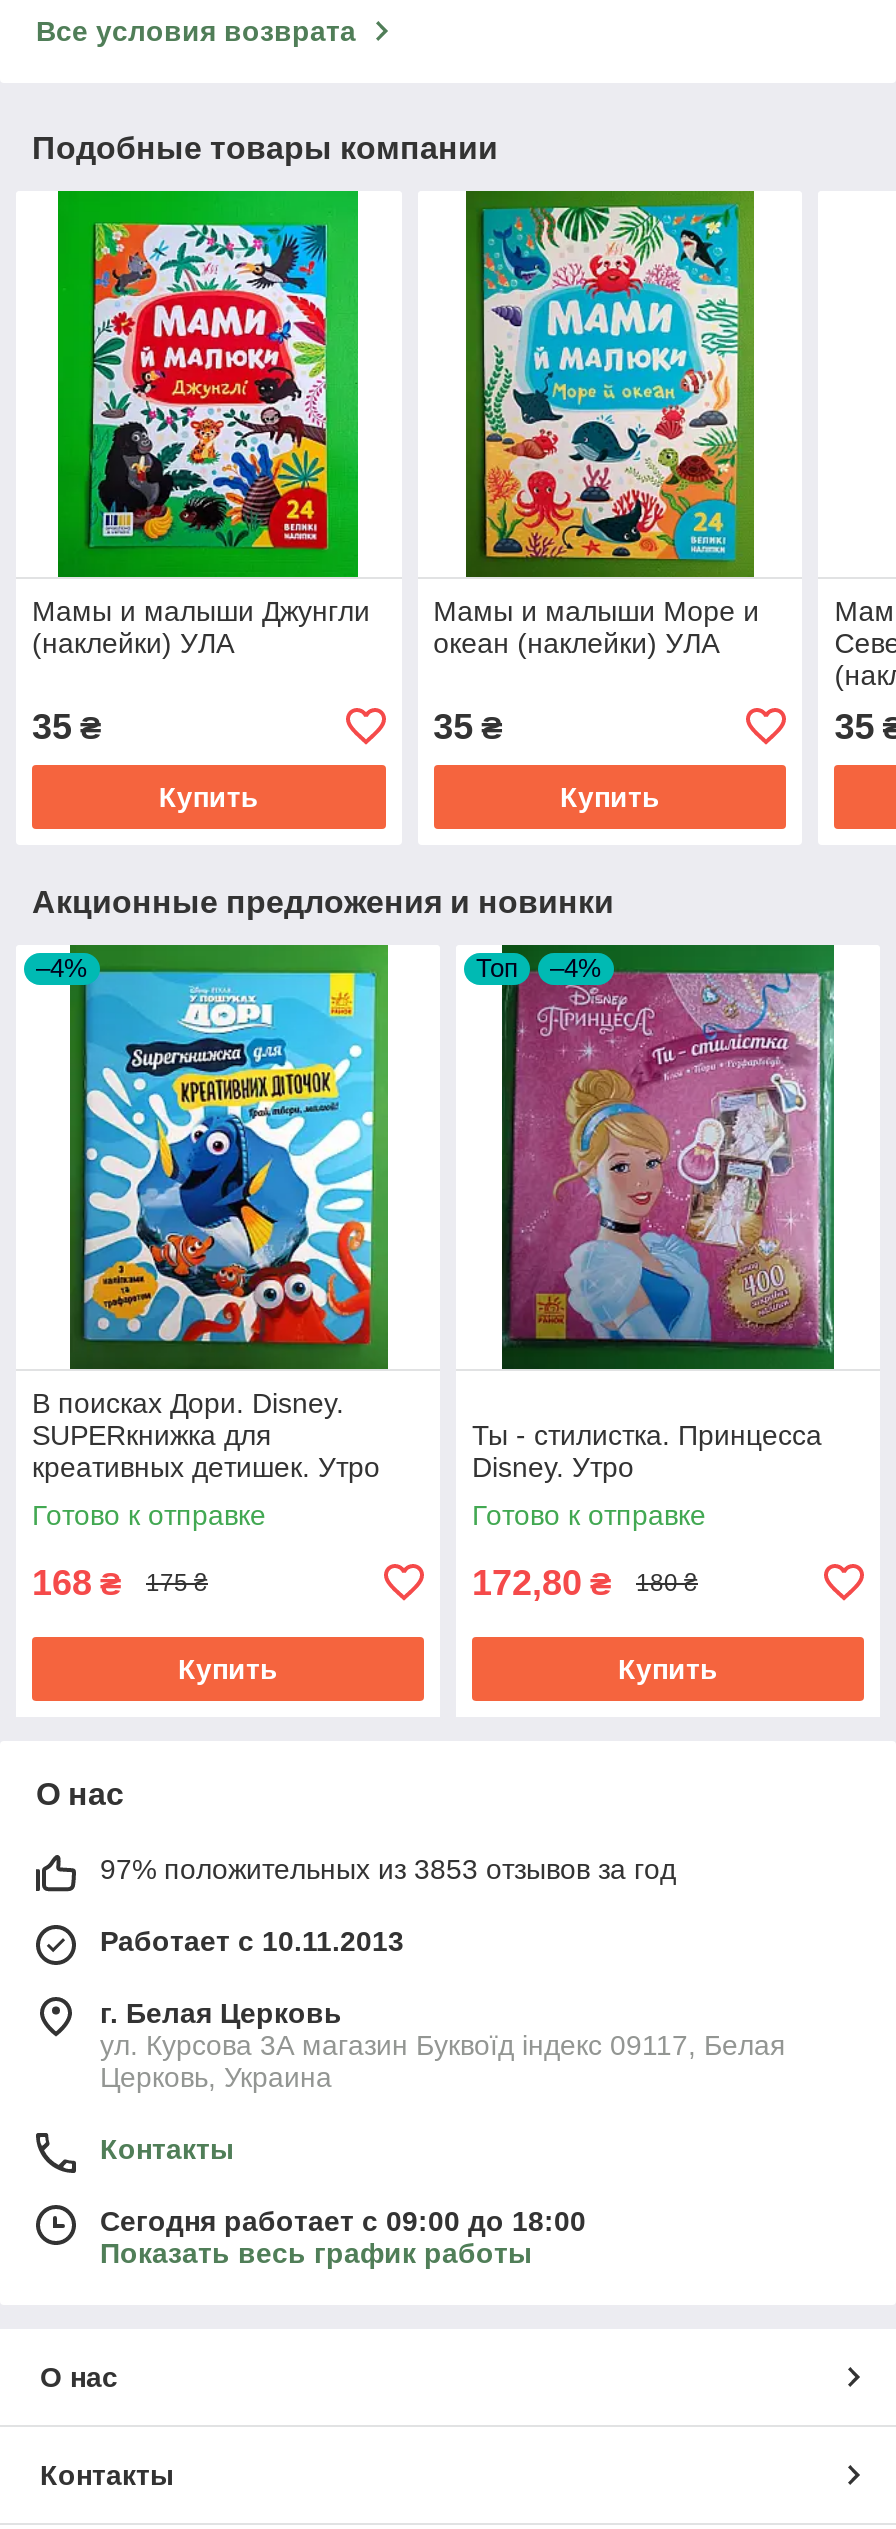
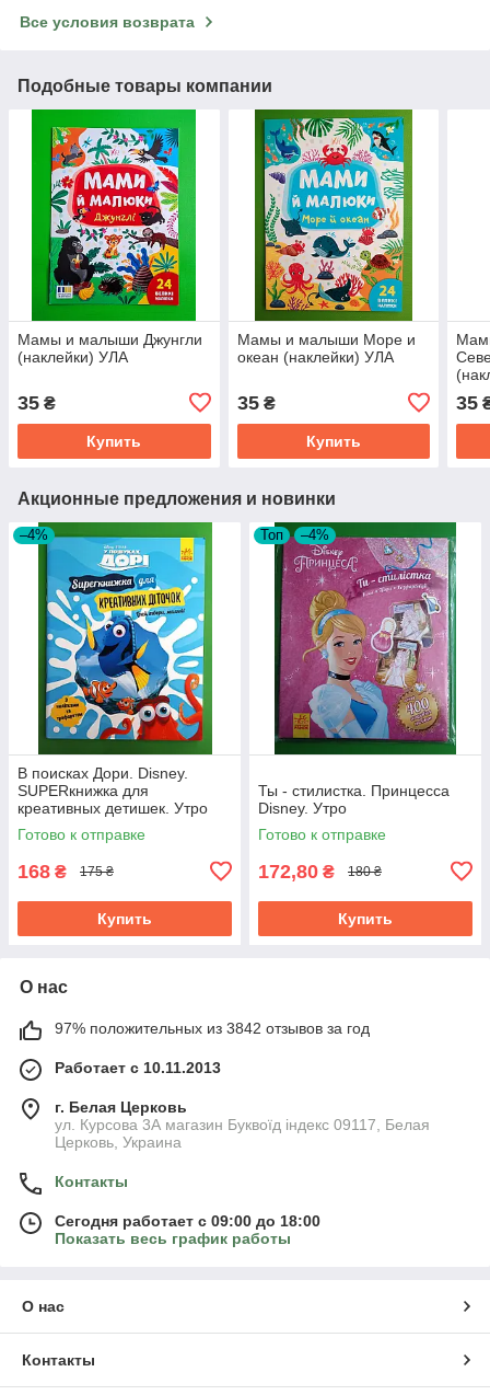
- 97% положительных из 3853 отзывов за год
+ 97% положительных из 3842 отзывов за год
